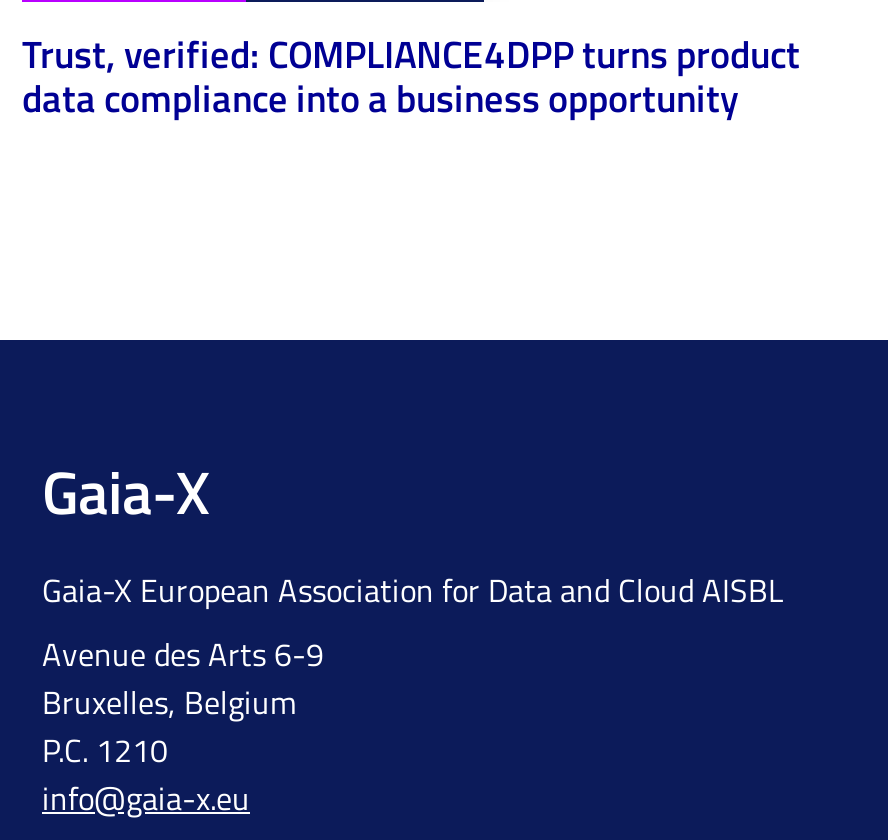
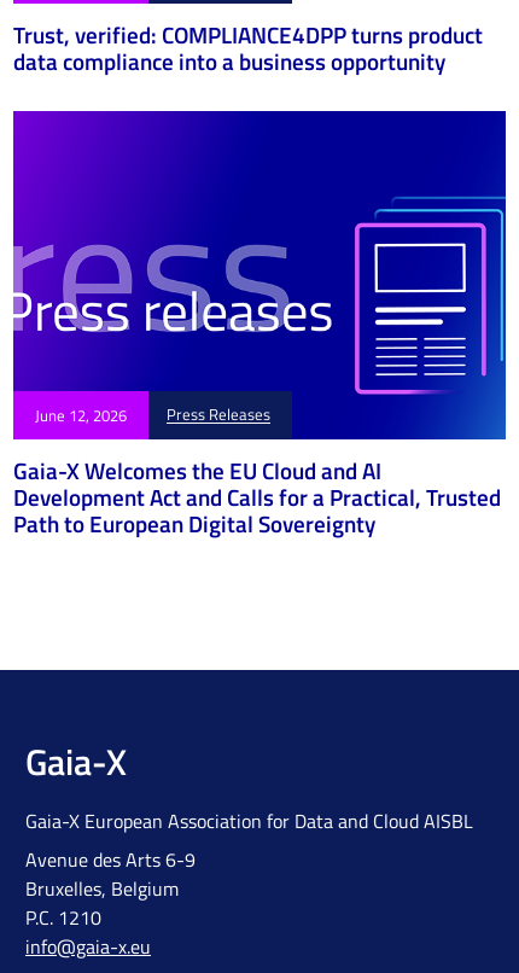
+ [image]
+ June 12, 2026
+ Press Releases
+ Gaia-X Welcomes the EU Cloud and AI
+ Development Act and Calls for a Practical, Trusted
+ Path to European Digital Sovereignty
